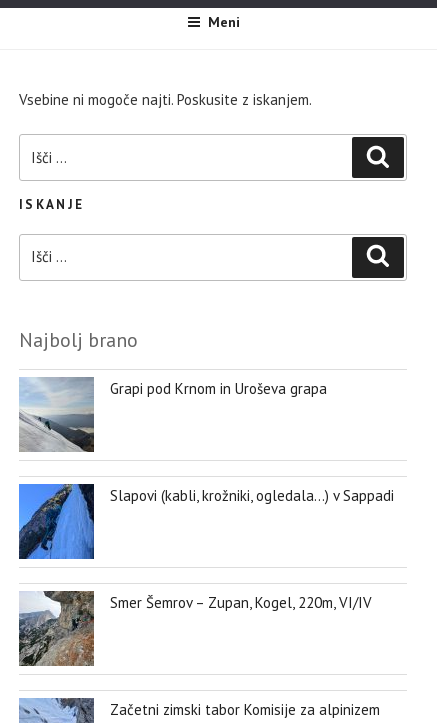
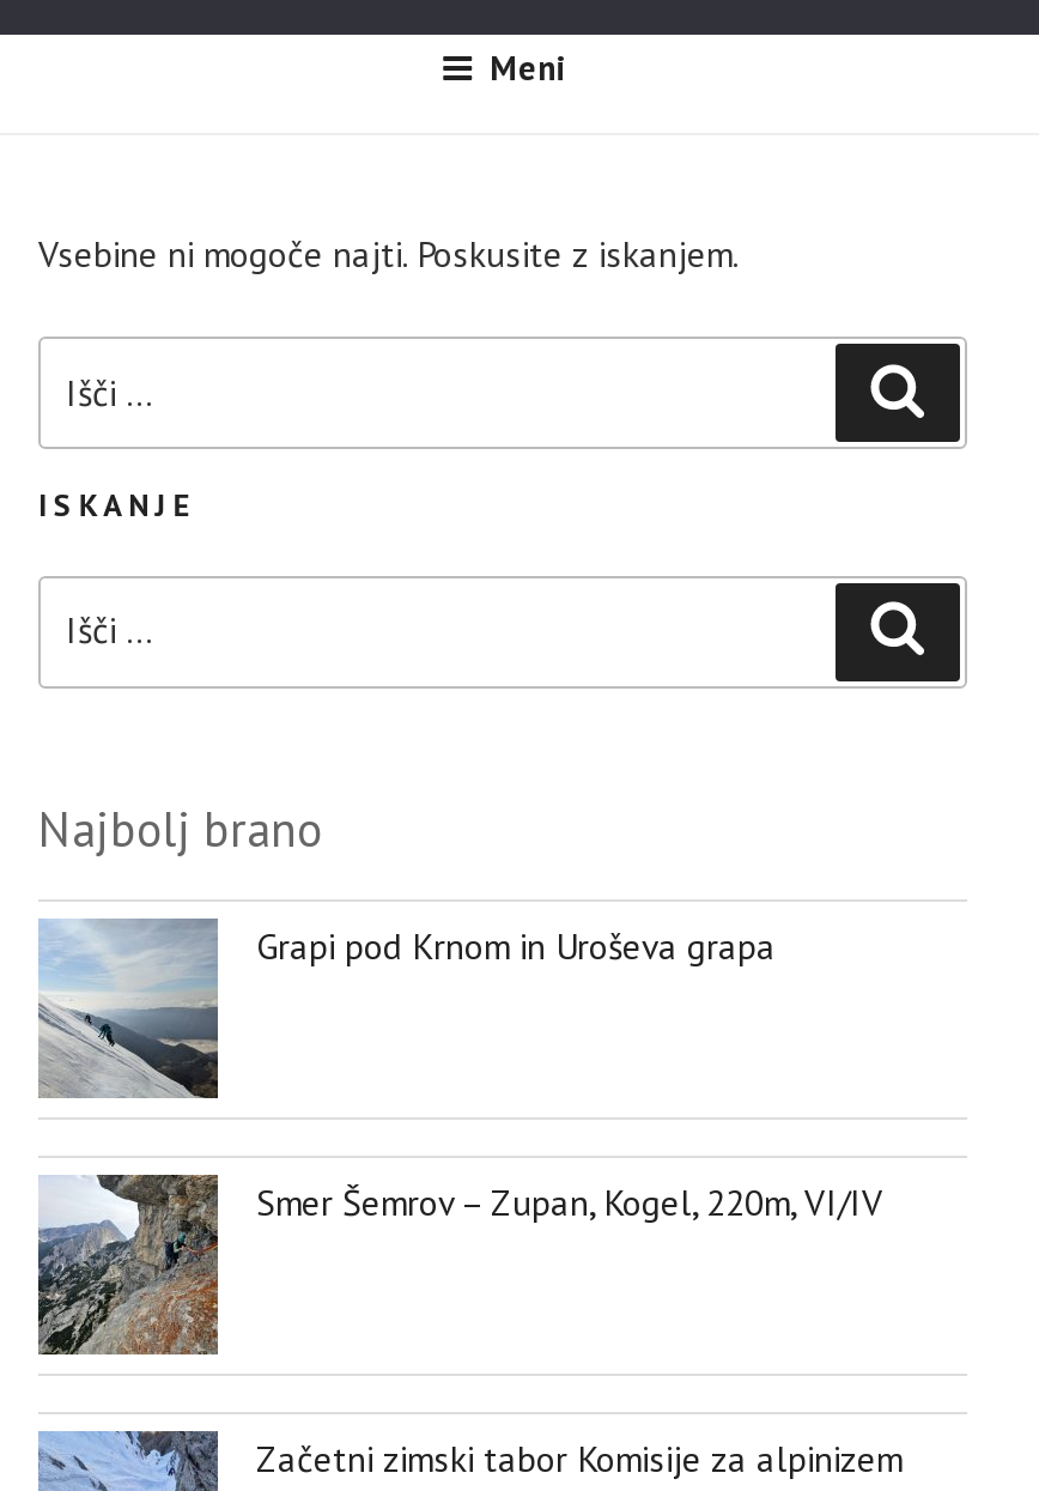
- [image]
- Slapovi (kabli, krožniki, ogledala…) v Sappadi
